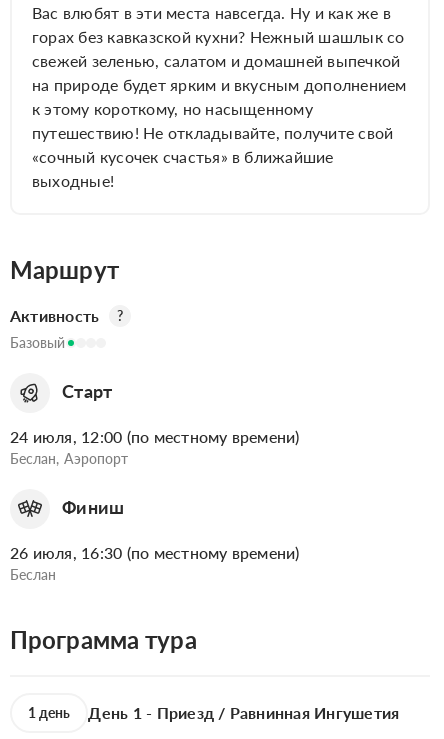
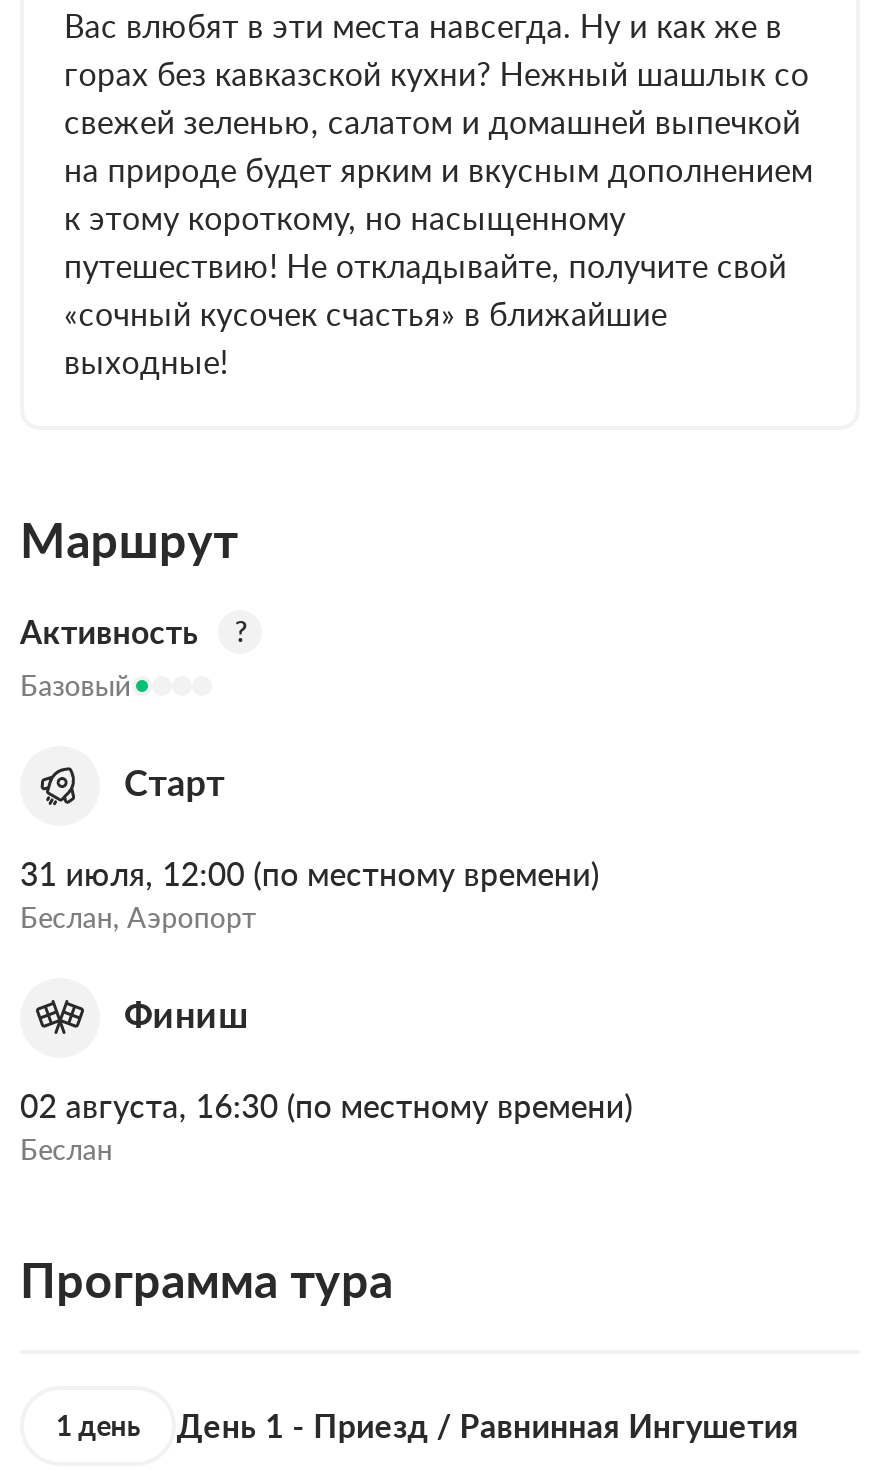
- 24 июля, 12:00 (по местному времени)
+ 31 июля, 12:00 (по местному времени)

- 26 июля, 16:30 (по местному времени)
+ 02 августа, 16:30 (по местному времени)
